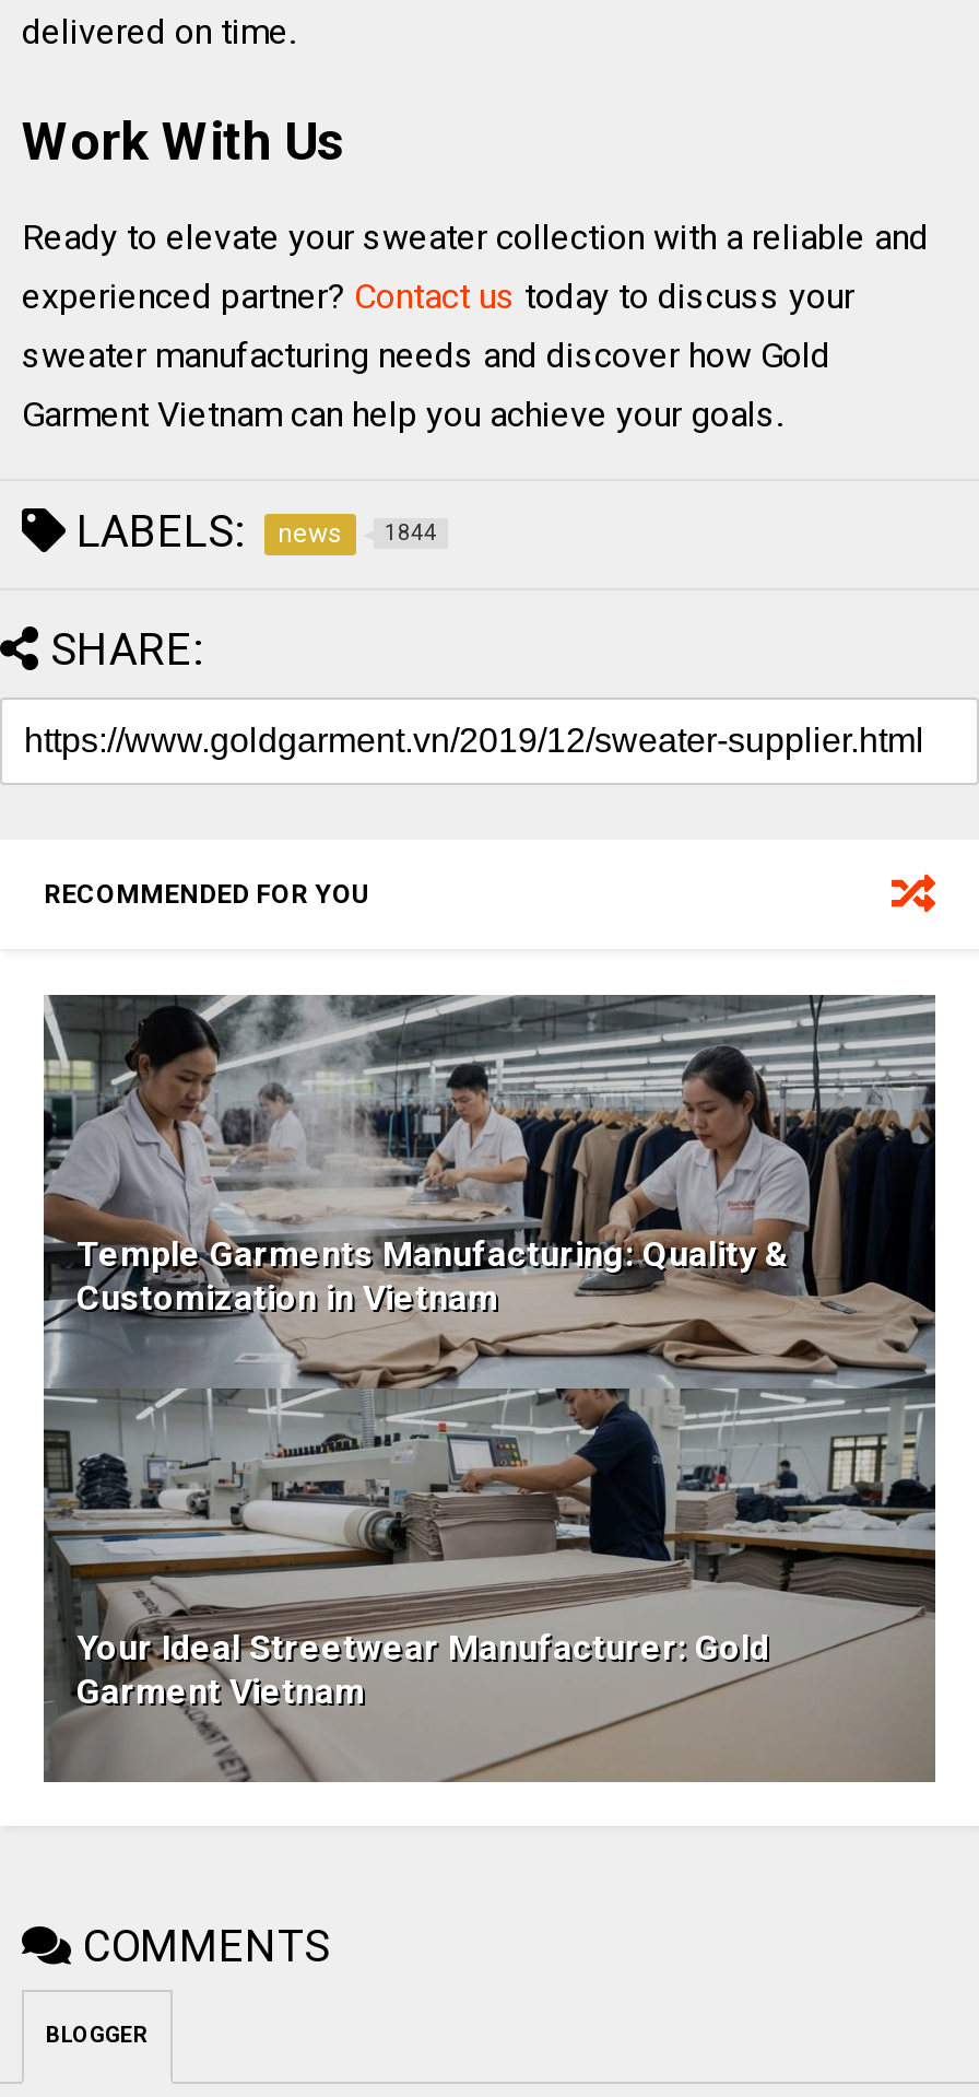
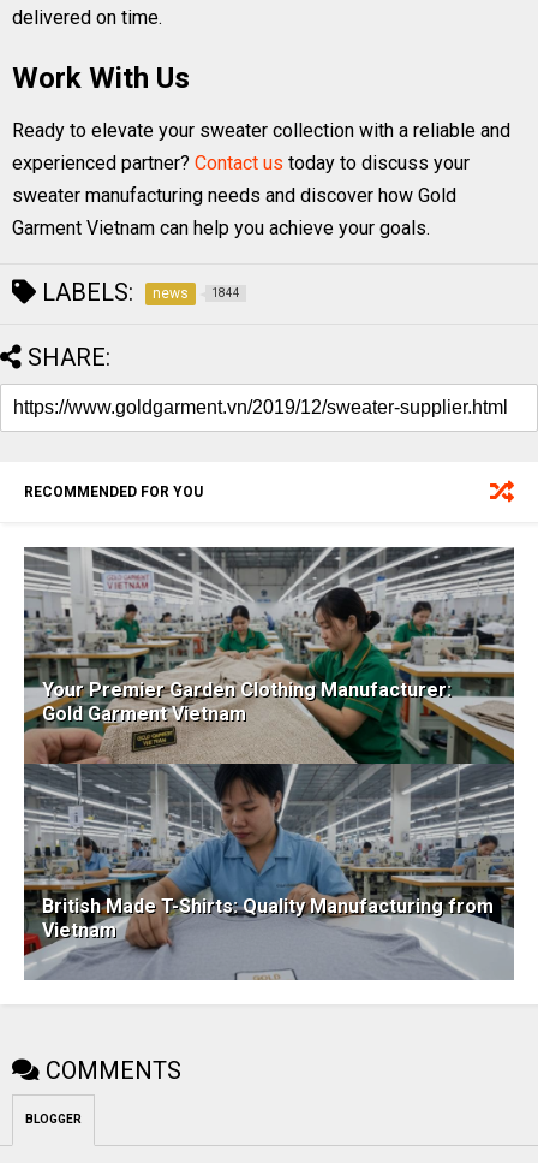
- [image]
- Temple Garments Manufacturing: Quality &
- Customization in Vietnam
+ [image]
+ Your Premier Garden Clothing Manufacturer:
+ Gold Garment Vietnam

- Your Ideal Streetwear Manufacturer: Gold
- Garment Vietnam
+ British Made T-Shirts: Quality Manufacturing from
+ Vietnam
